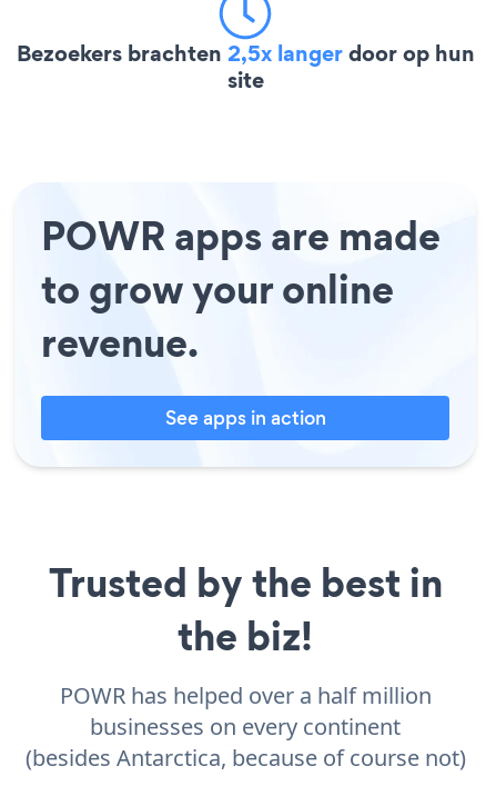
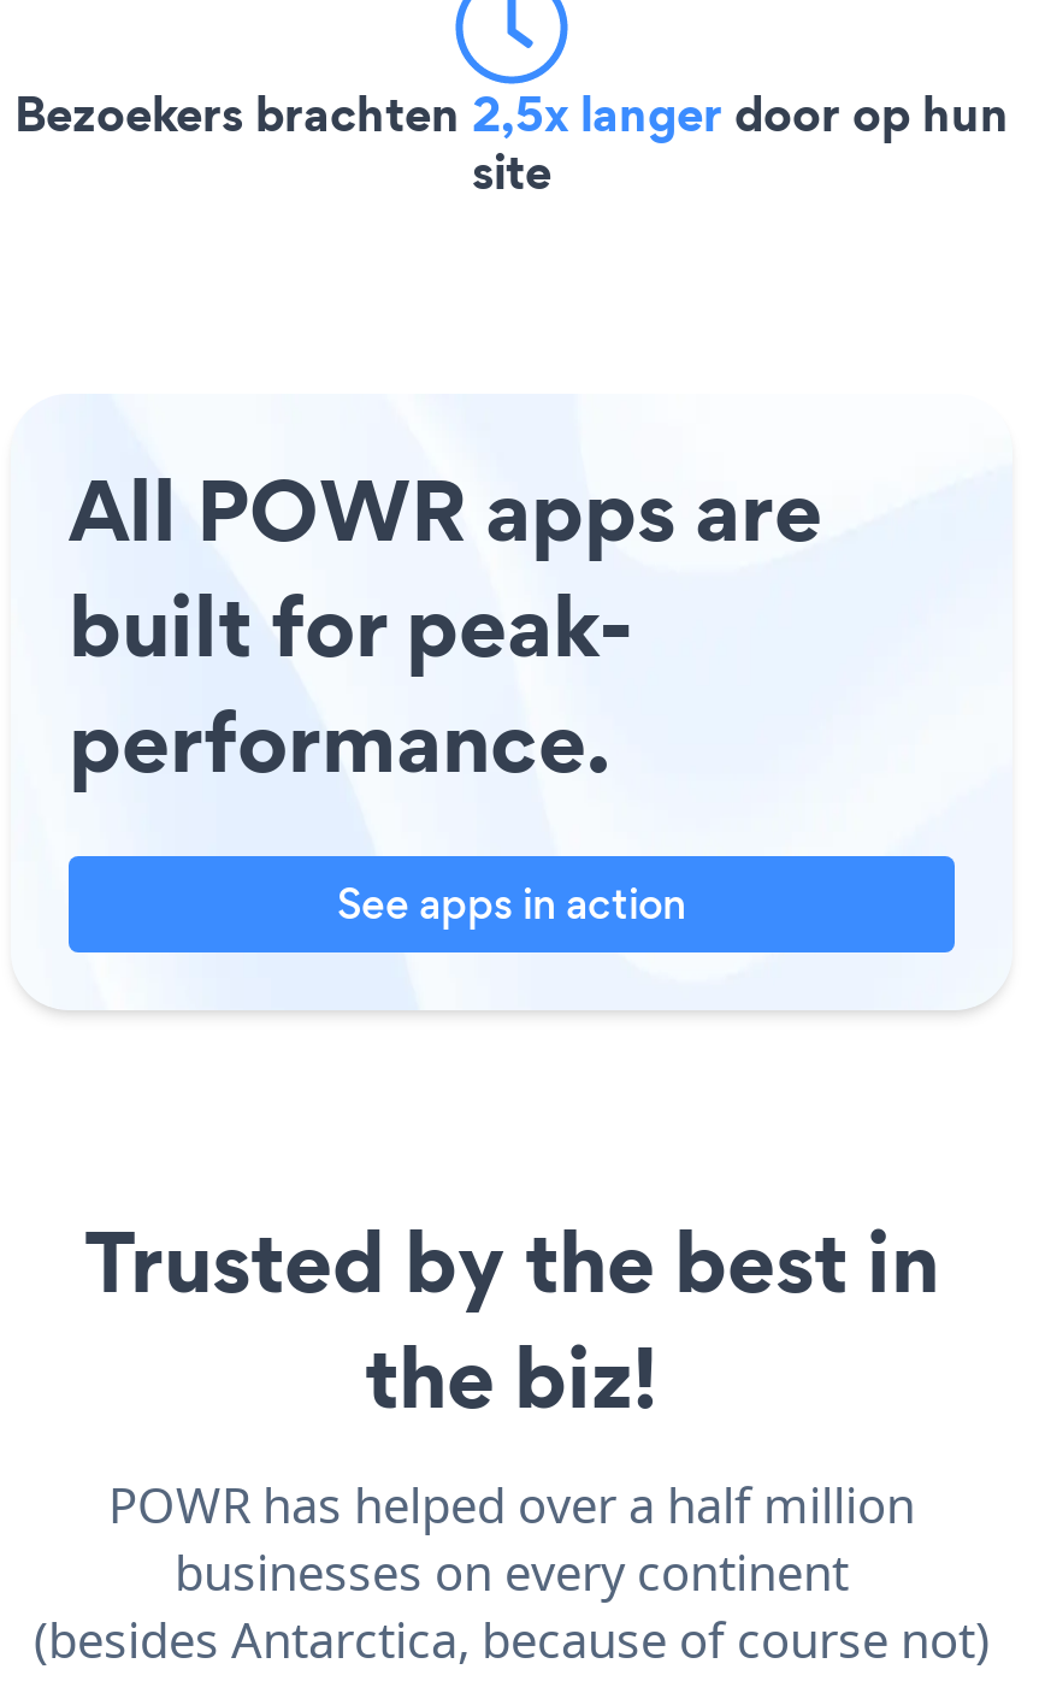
- POWR apps are made
- to grow your online
- revenue.
+ All POWR apps are
+ built for peak-
+ performance.
